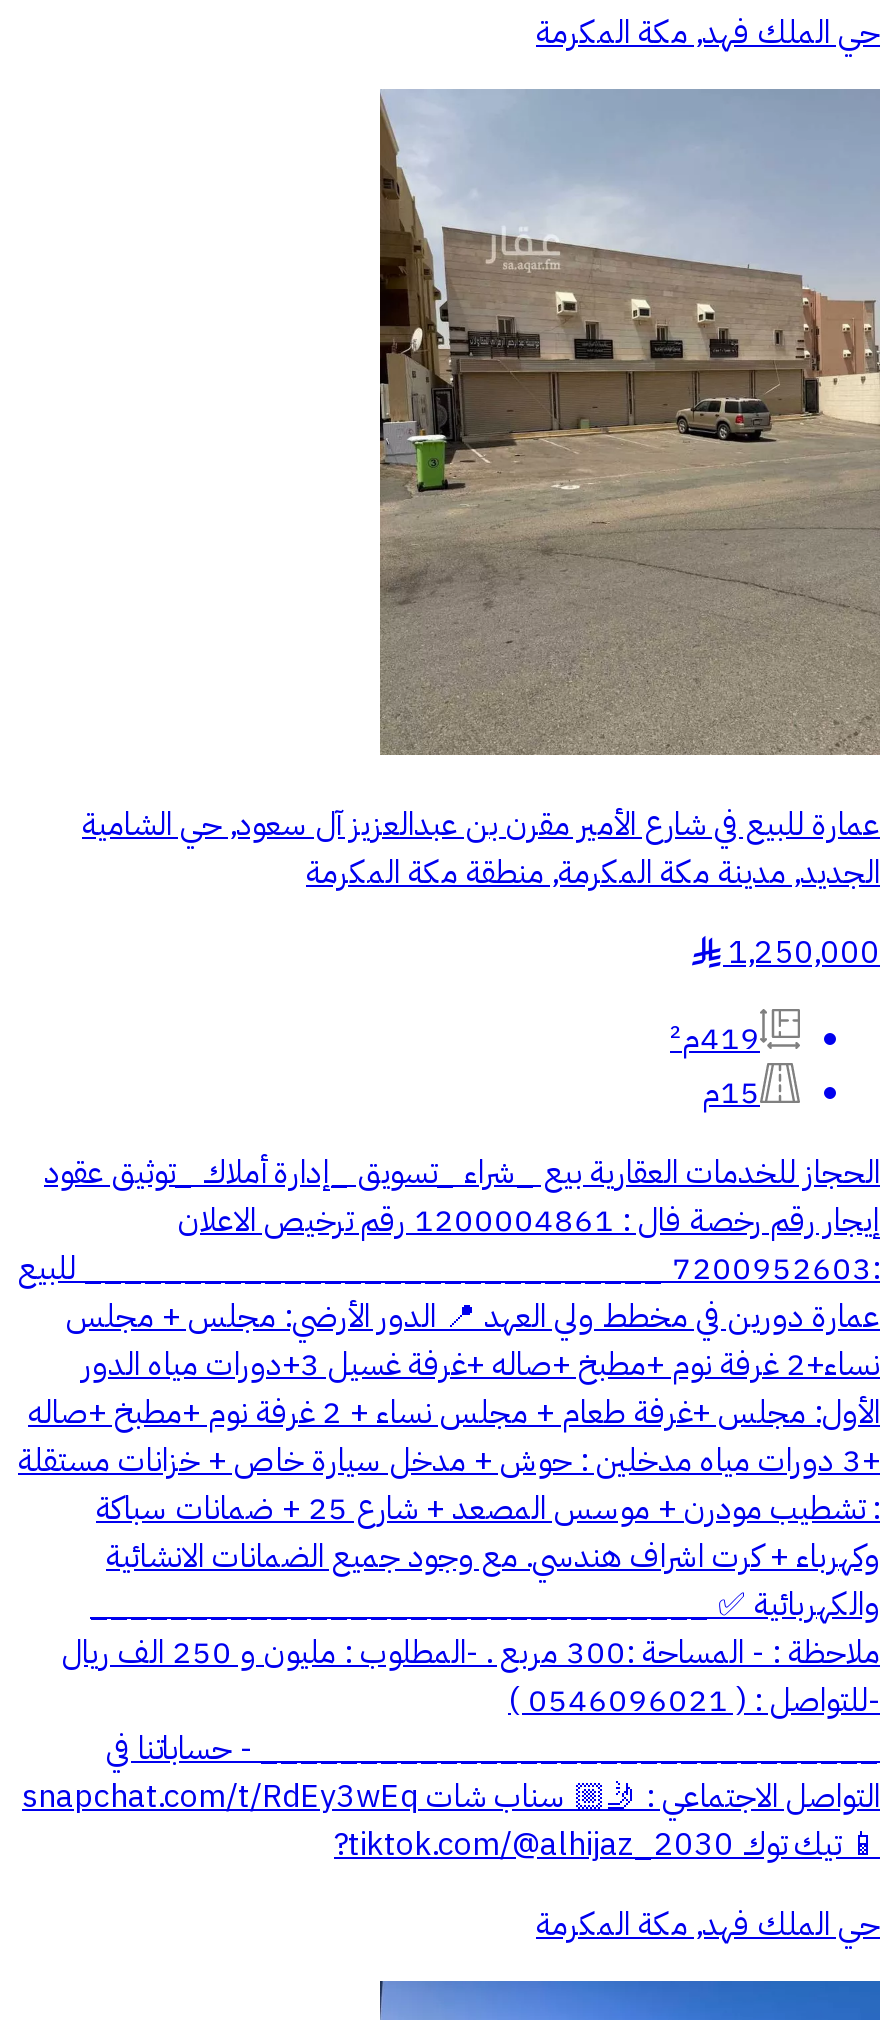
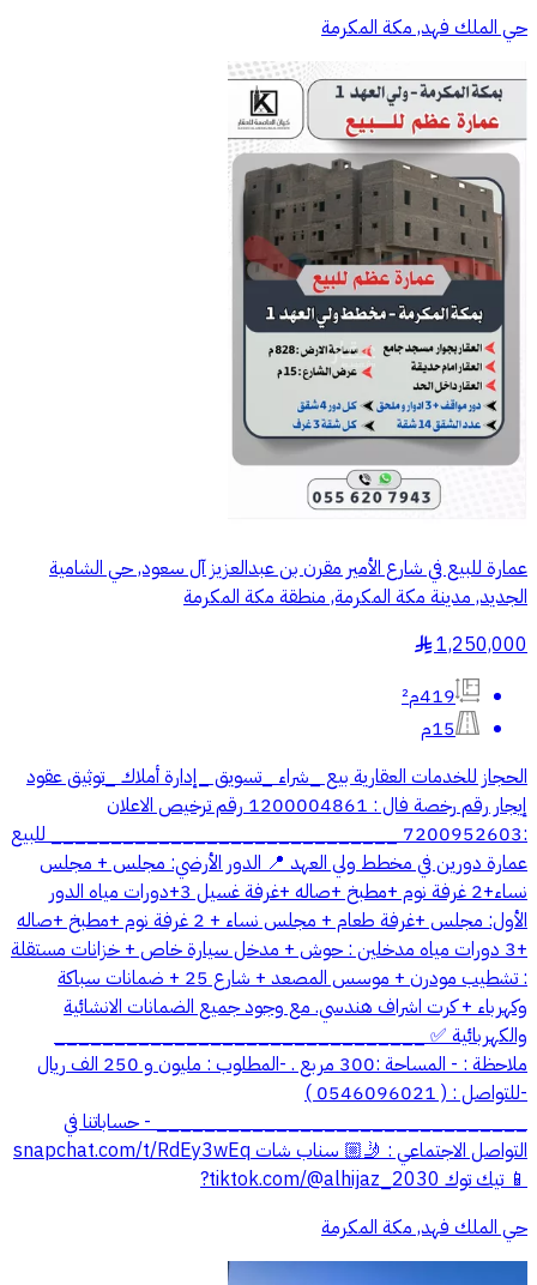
- [image]
+ [image]
